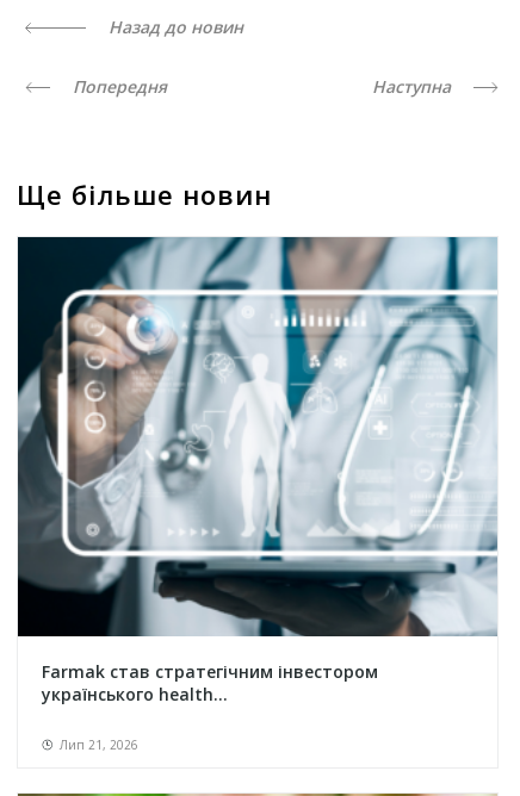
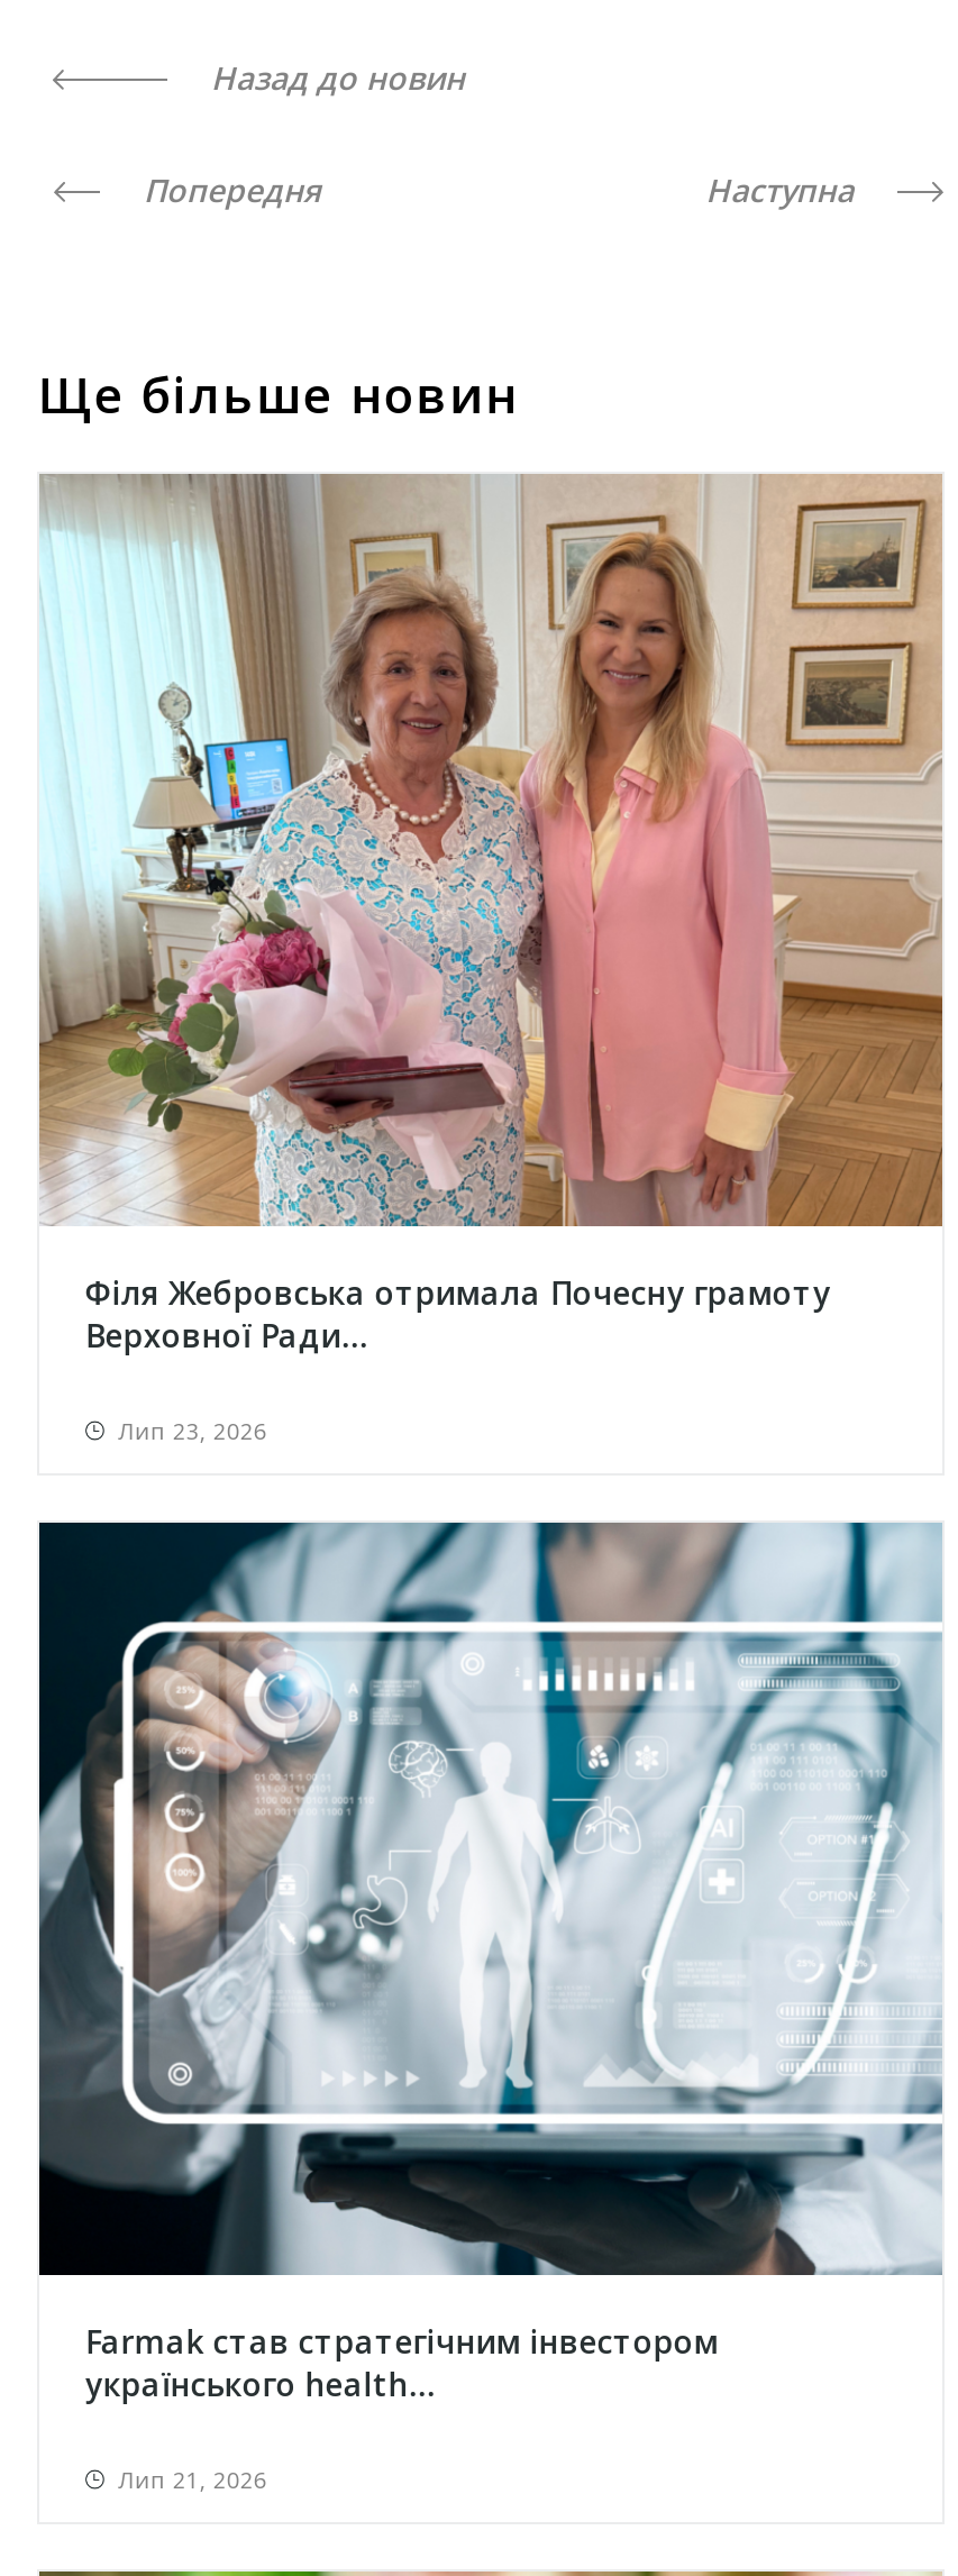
+ [image]
+ Філя Жебровська отримала Почесну грамоту
+ Верховної Ради...
+ Лип 23, 2026
